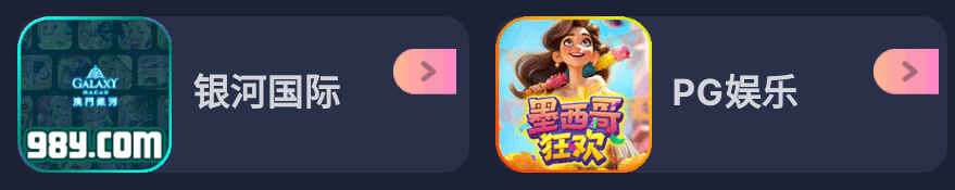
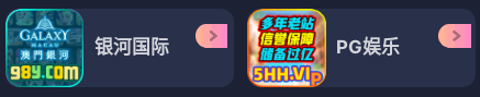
- [image]
+ [image]

- [image]
+ [image]
